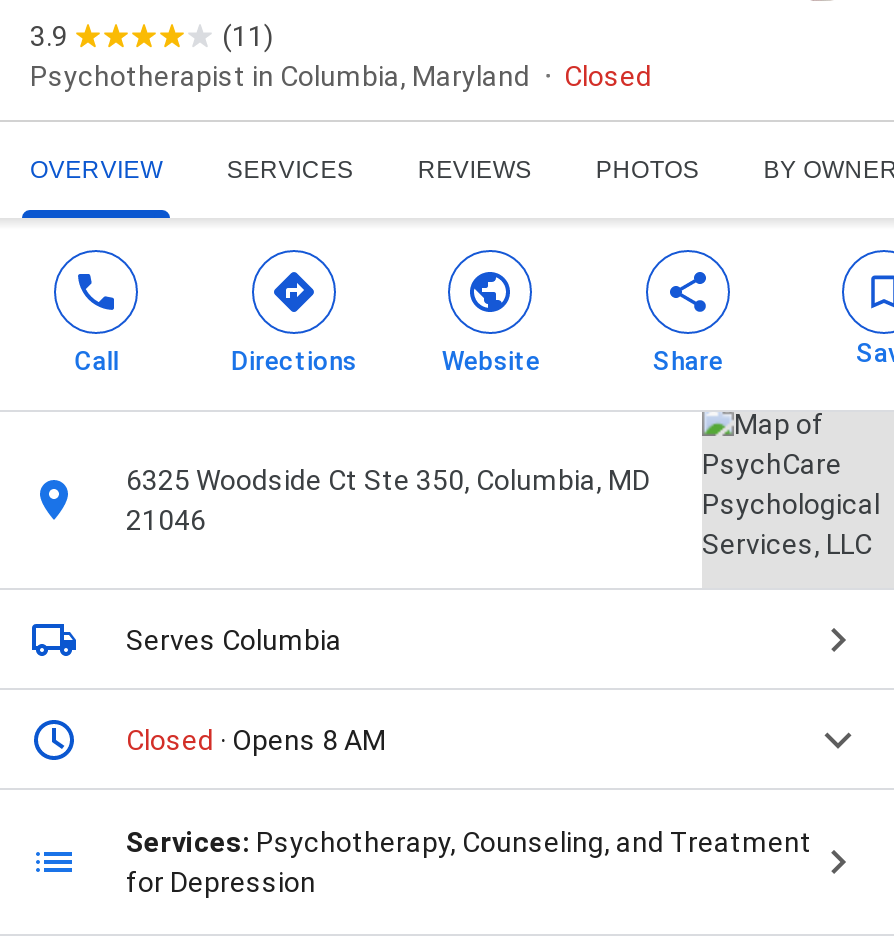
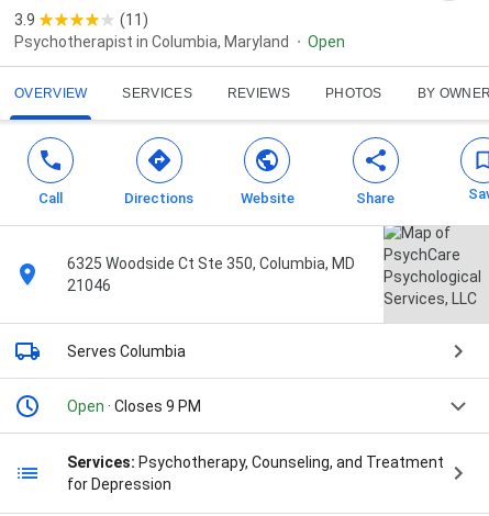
- Closed
+ Open

- Closed · Opens 8 AM
+ Open · Closes 9 PM
